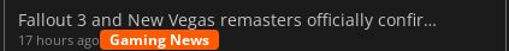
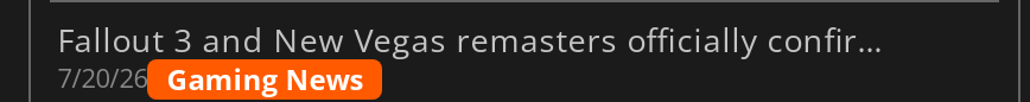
- 17 hours ago Gaming News
+ 7/20/26 Gaming News
